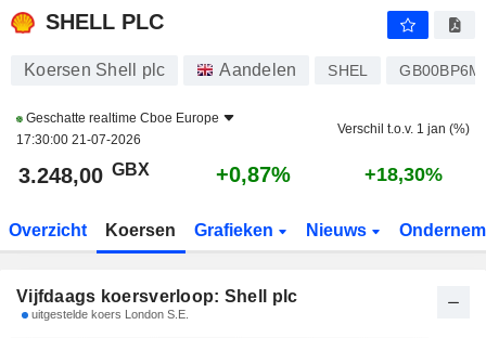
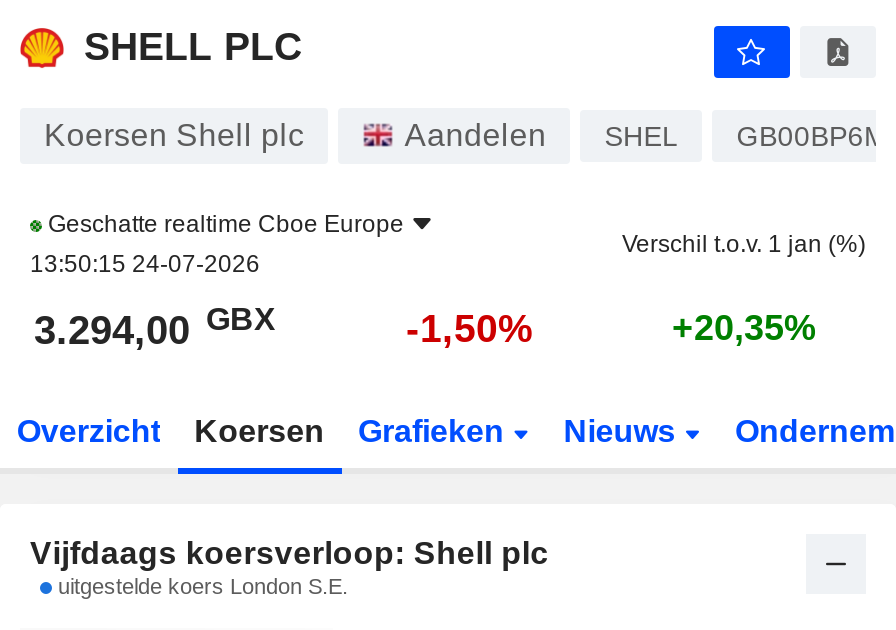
- 17:30:00 21-07-2026
+ 13:50:15 24-07-2026

- 3.248,00 GBX
+ 3.294,00 GBX

- +0,87%
+ -1,50%

- +18,30%
+ +20,35%
